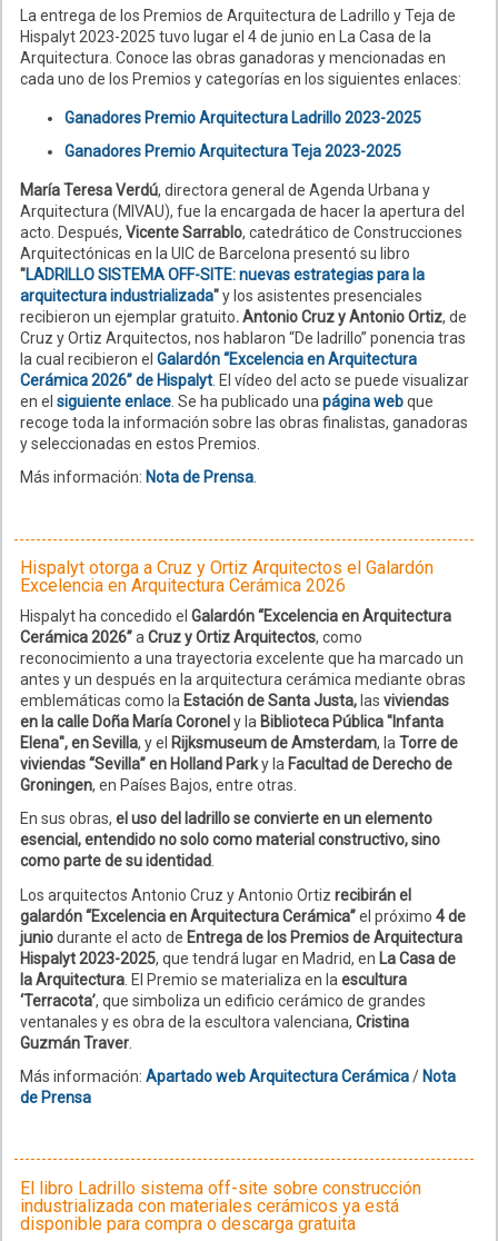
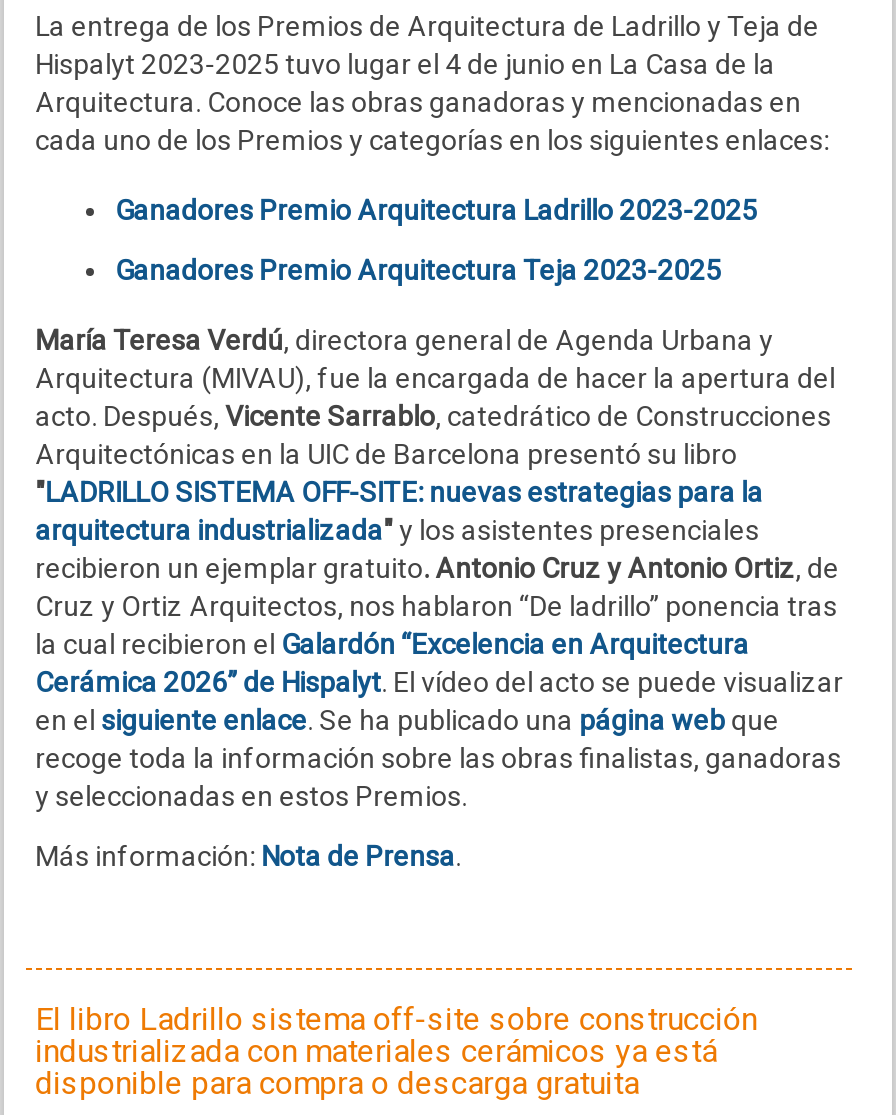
- Hispalyt otorga a Cruz y Ortiz Arquitectos el Galardón
- Excelencia en Arquitectura Cerámica 2026
- Hispalyt ha concedido el Galardón “Excelencia en Arquitectura
- Cerámica 2026” a Cruz y Ortiz Arquitectos, como
- reconocimiento a una trayectoria excelente que ha marcado un
- antes y un después en la arquitectura cerámica mediante obras
- emblemáticas como la Estación de Santa Justa, las viviendas
- en la calle Doña María Coronel y la Biblioteca Pública "Infanta
- Elena", en Sevilla, y el Rijksmuseum de Amsterdam, la Torre de
- viviendas “Sevilla” en Holland Parky la Facultad de Derecho de
- Groningen, en Países Bajos, entre otras.
- En sus obras, el uso del ladrillo se convierte en un elemento
- esencial, entendido no solo como material constructivo, sino
- como parte de su identidad.
- Los arquitectos Antonio Cruz y Antonio Ortiz recibirán el
- galardón “Excelencia en Arquitectura Cerámica” el próximo 4 de
- junio durante el acto de Entrega de los Premios de Arquitectura
- Hispalyt 2023-2025, que tendrá lugar en Madrid, en La Casa de
- la Arquitectura. El Premio se materializa en la escultura
- ‘Terracota’, que simboliza un edificio cerámico de grandes
- ventanales y es obra de la escultora valenciana, Cristina
- Guzmán Traver.
- Más información: Apartado web Arquitectura Cerámica / Nota
- de Prensa
